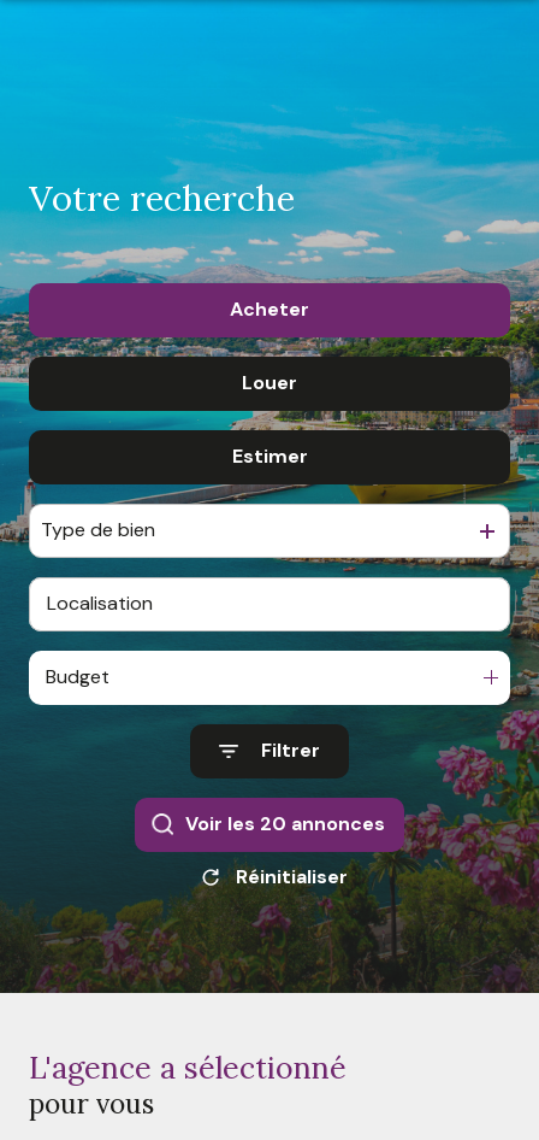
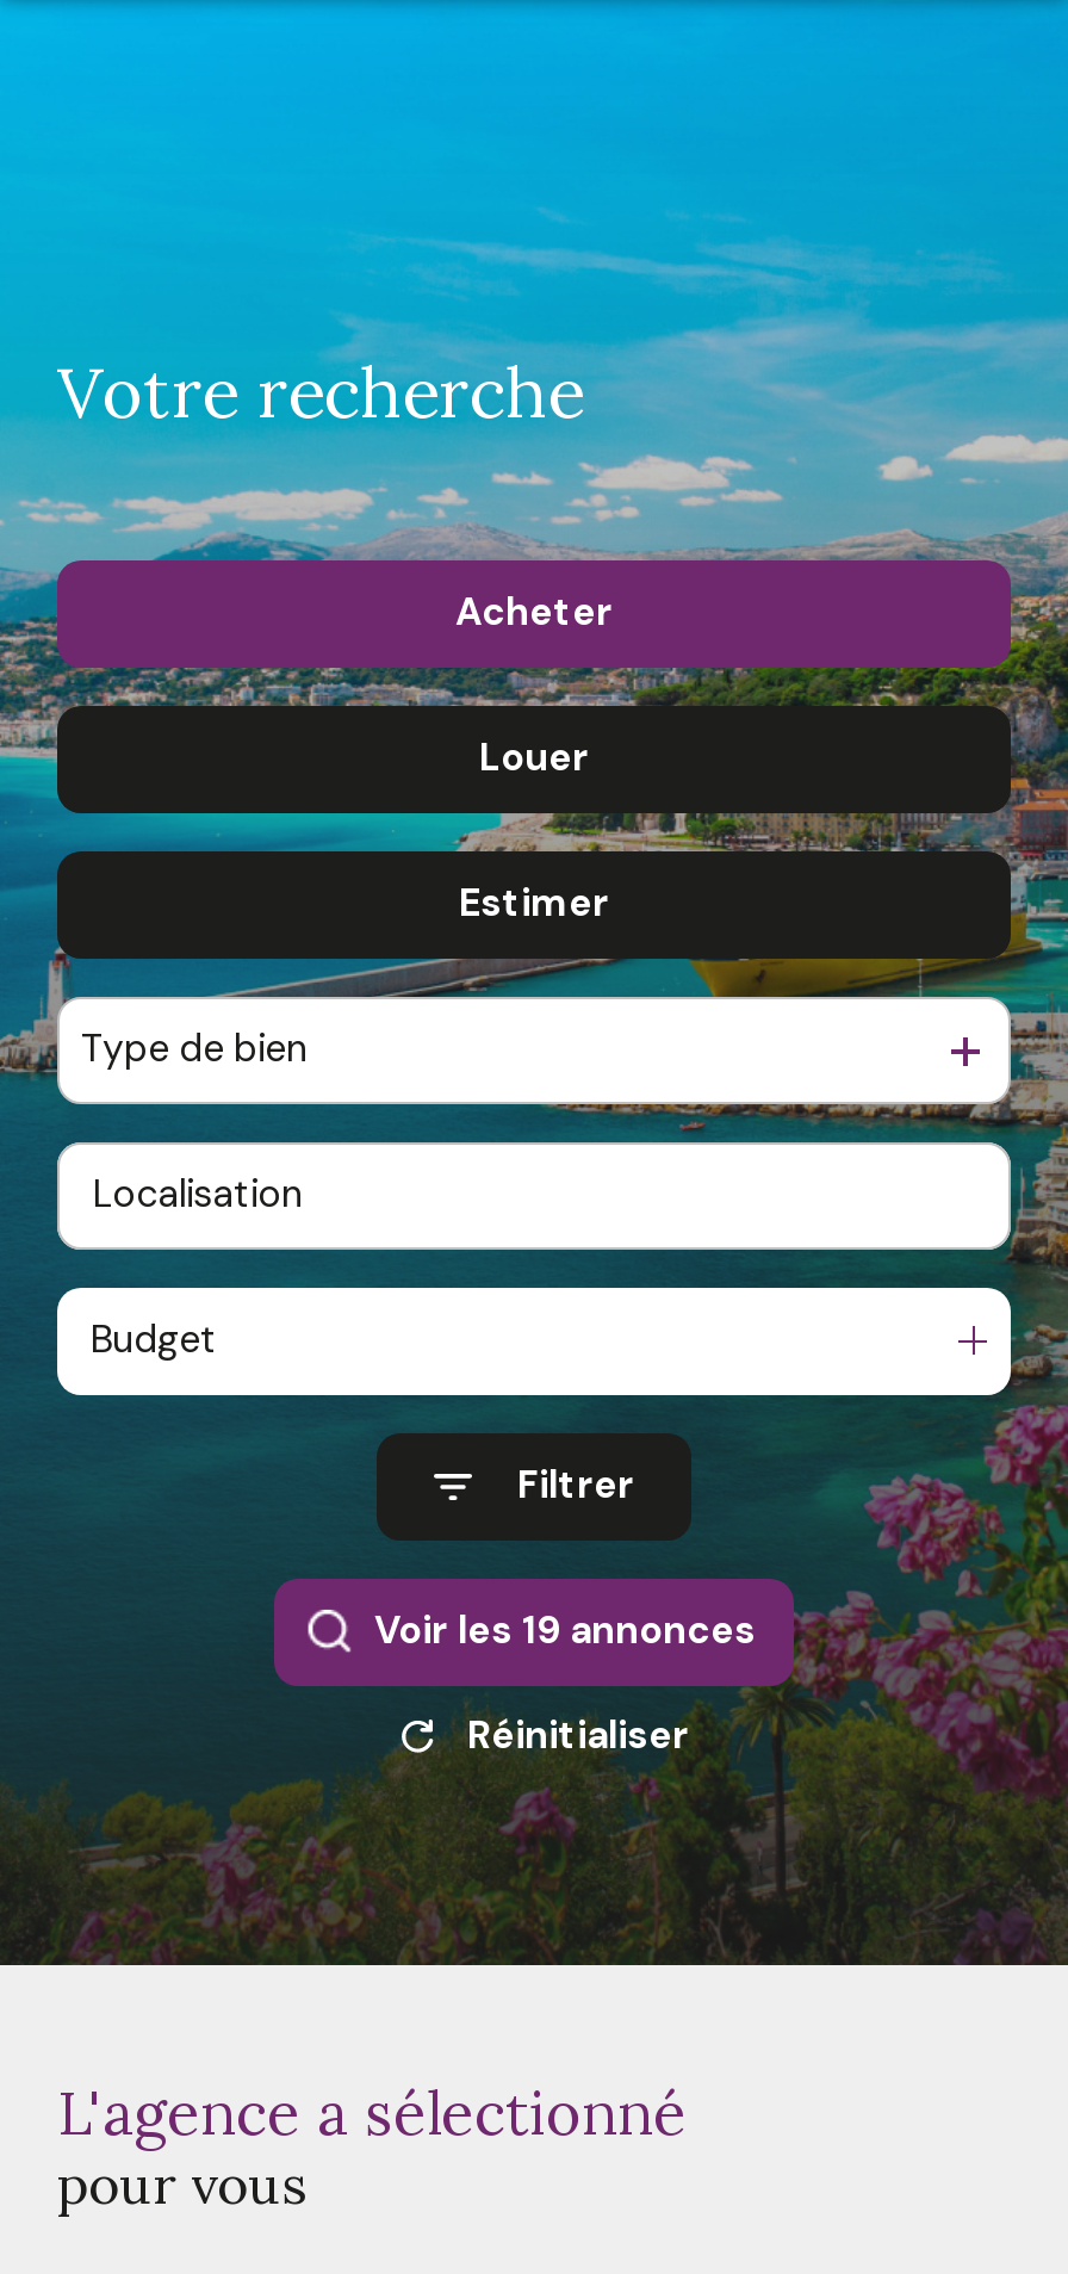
- Voir les 20 annonces
+ Voir les 19 annonces
